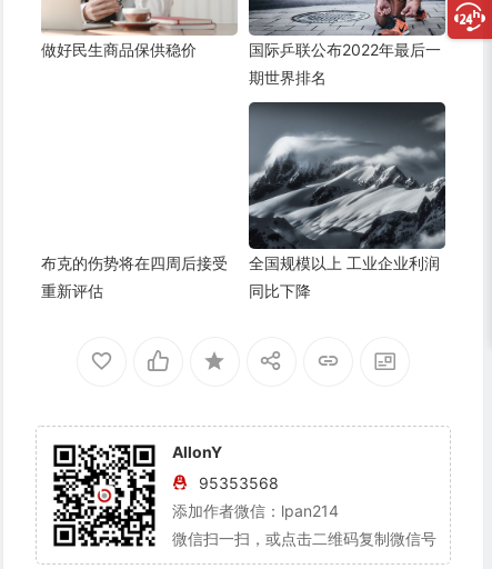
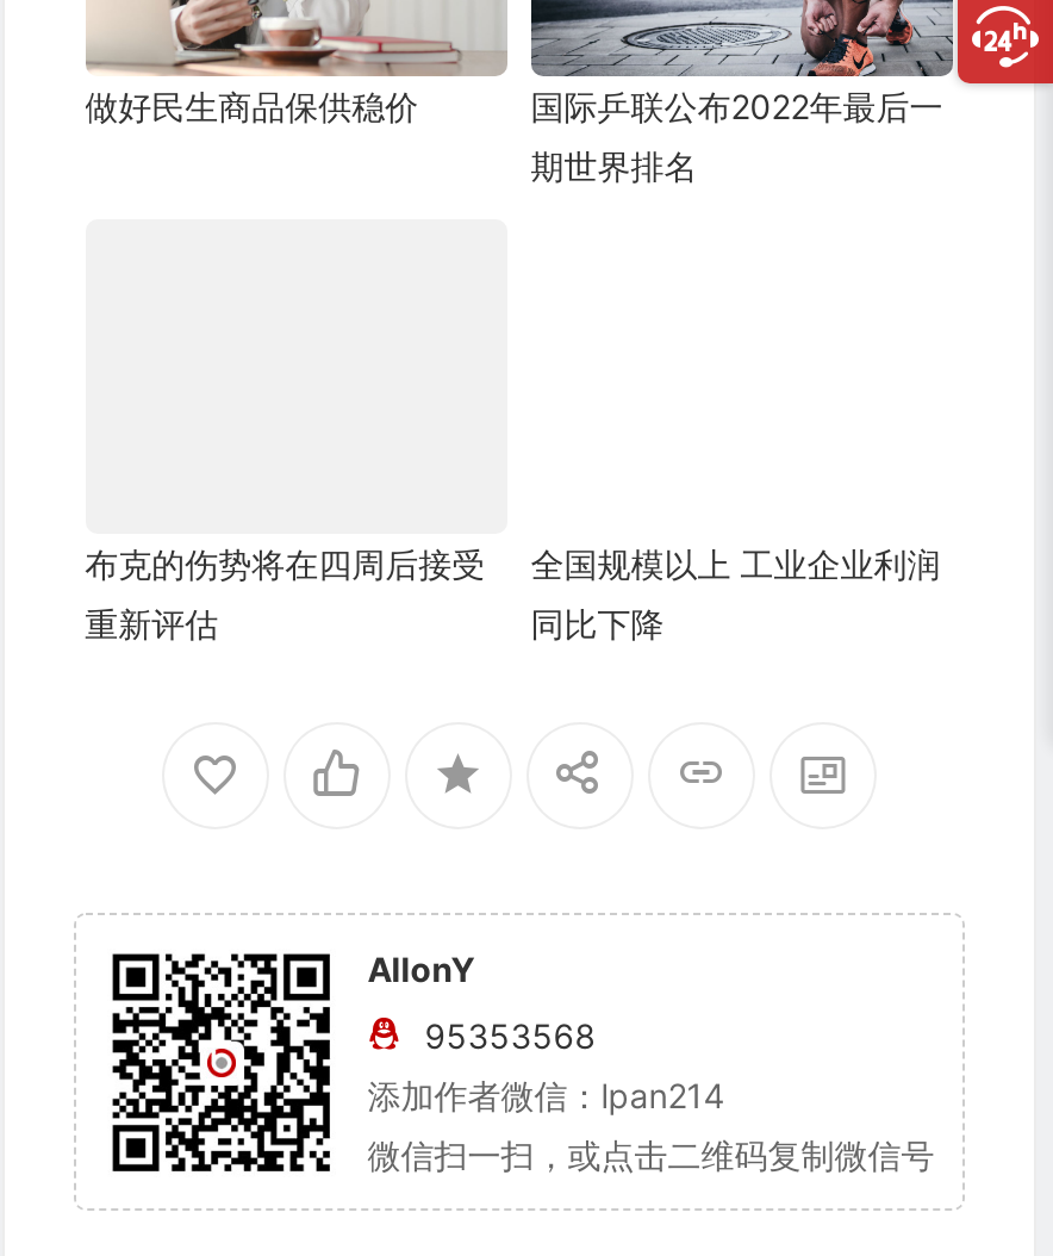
- [image]
